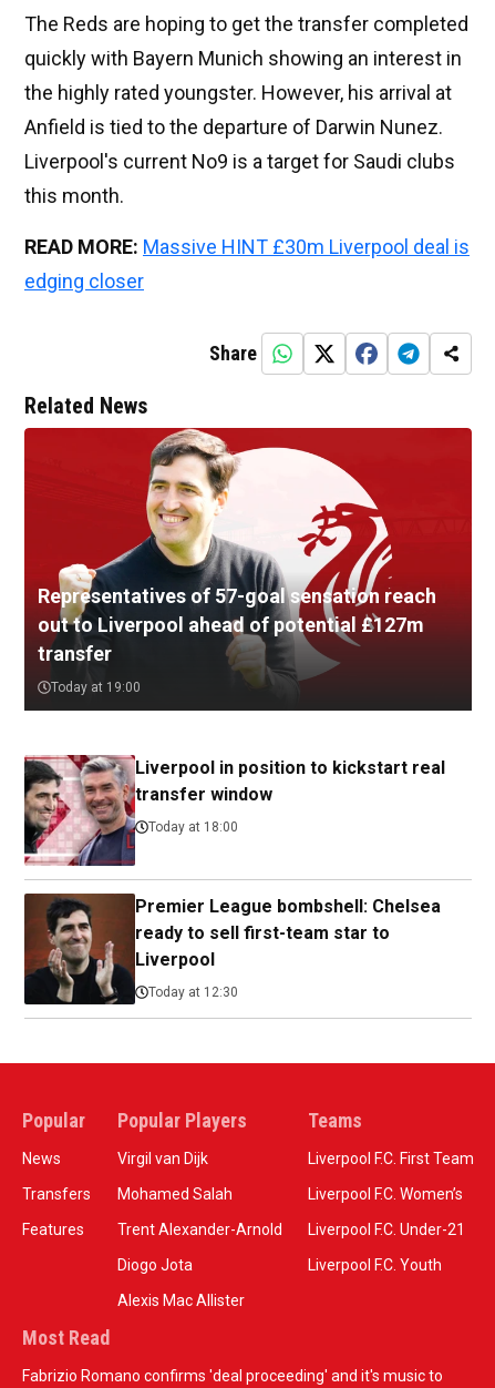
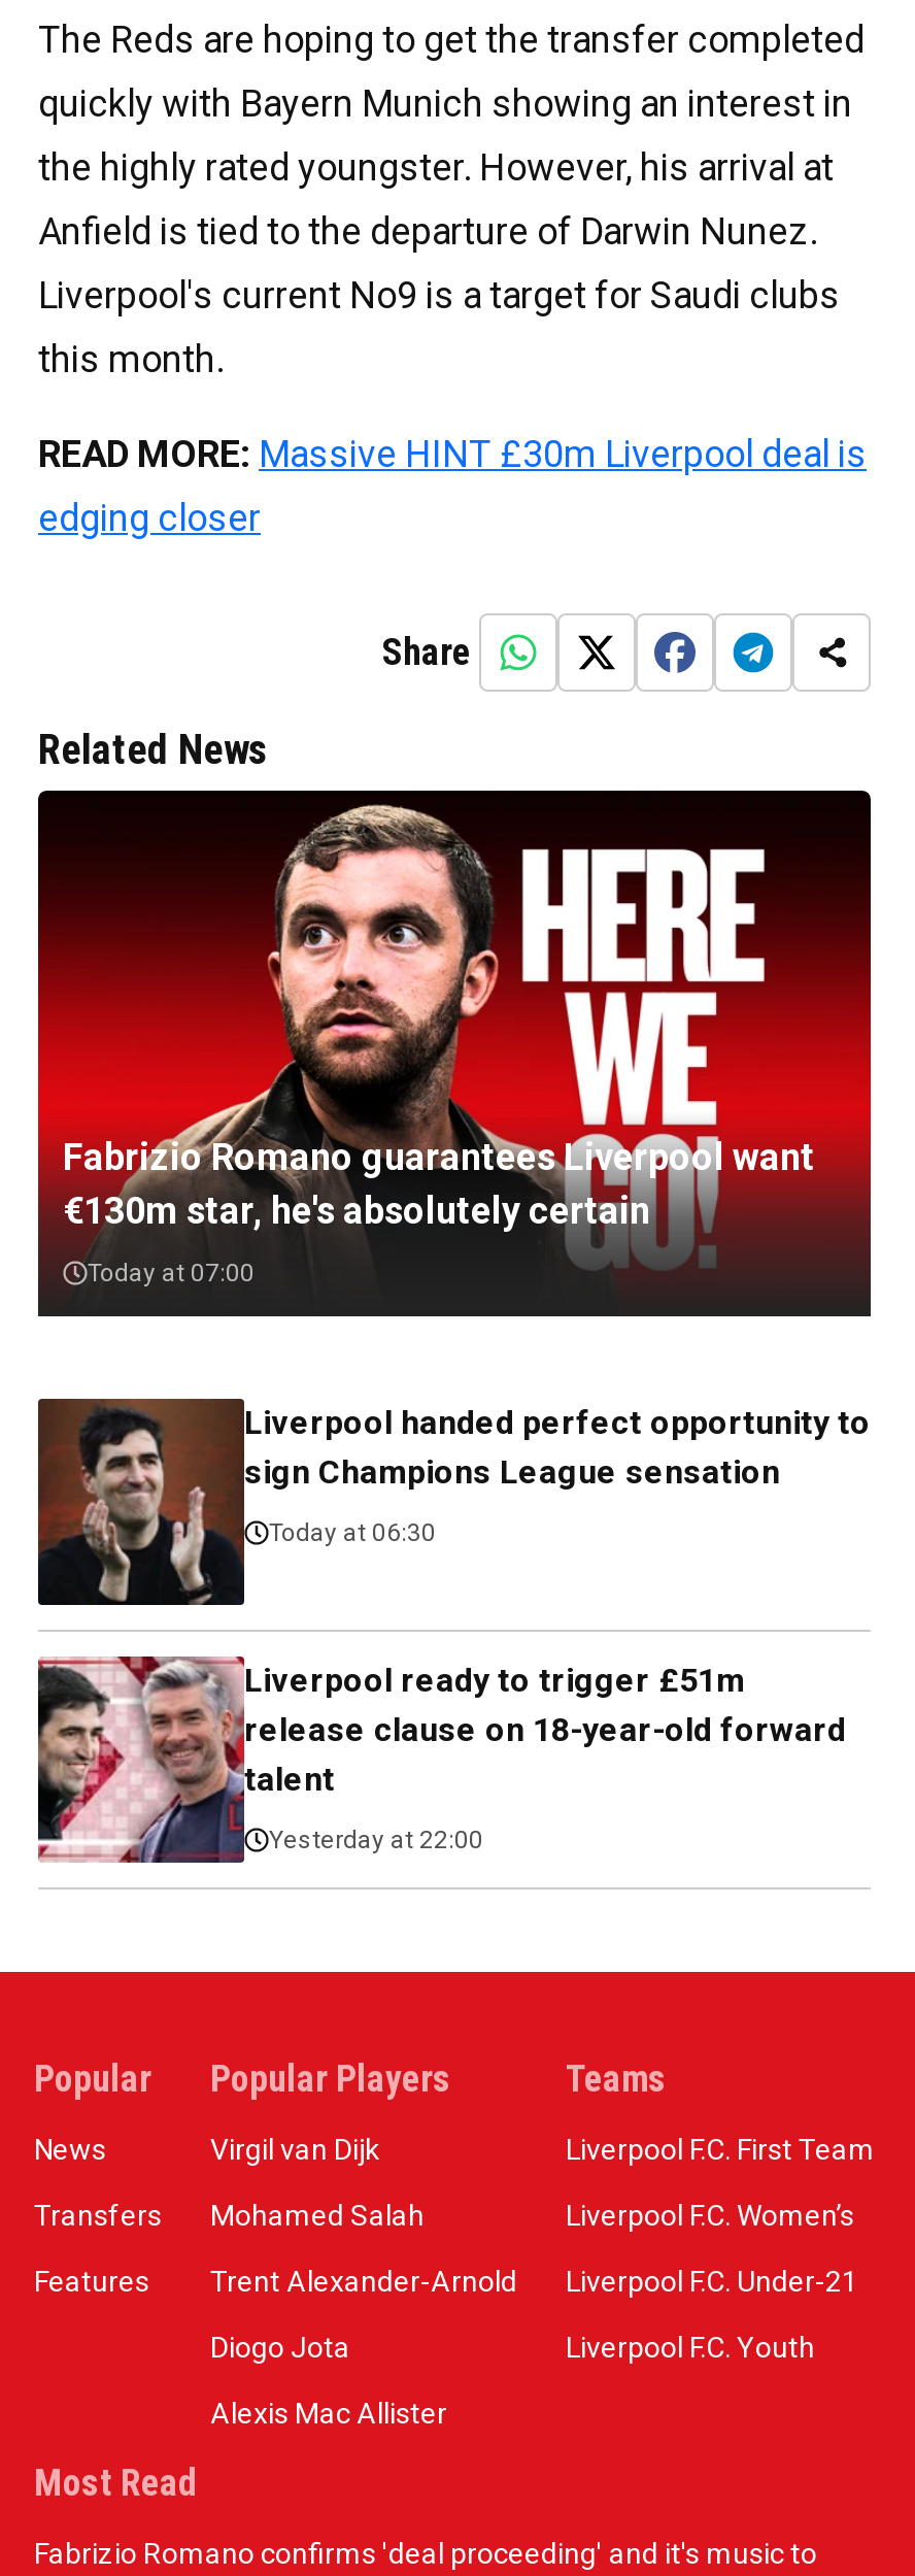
- [image]
- Representatives of 57-goal sensation reach
- out to Liverpool ahead of potential £127m
- transfer
+ [image]
+ Fabrizio Romano guarantees Liverpool want
+ €130m star, he's absolutely certain

- Today at 19:00
+ Today at 07:00

moved down: [image]

- Liverpool in position to kickstart real
- transfer window
+ Liverpool handed perfect opportunity to
+ sign Champions League sensation

- Today at 18:00
+ Today at 06:30

moved up: [image]

- Premier League bombshell: Chelsea
- ready to sell first-team star to
- Liverpool
+ Liverpool ready to trigger £51m
+ release clause on 18-year-old forward
+ talent

- Today at 12:30
+ Yesterday at 22:00
